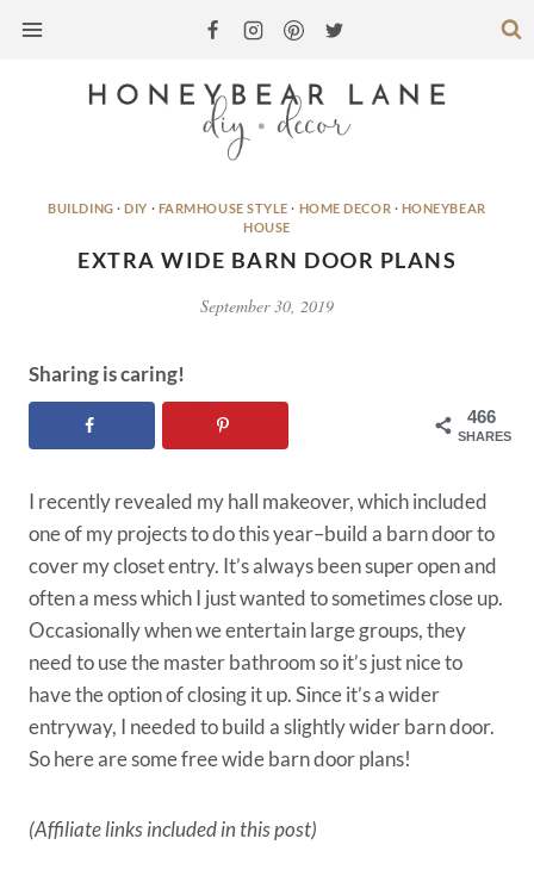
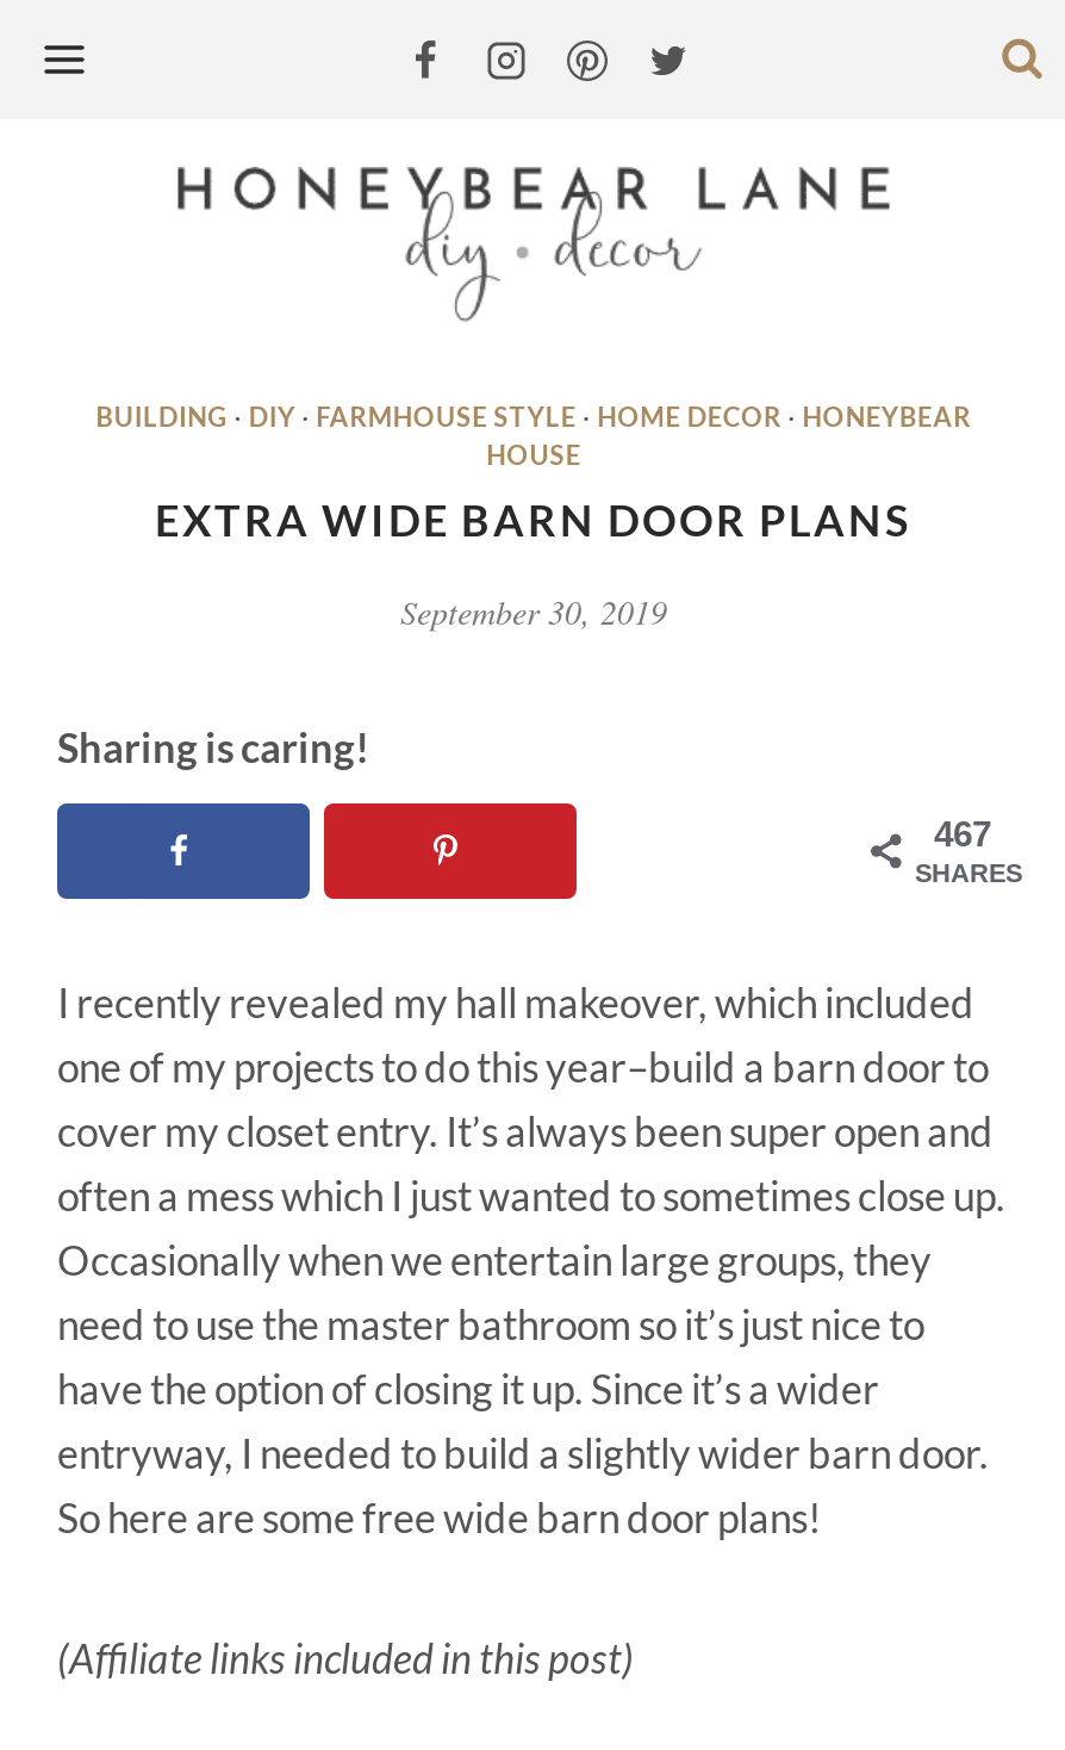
- 466
+ 467
